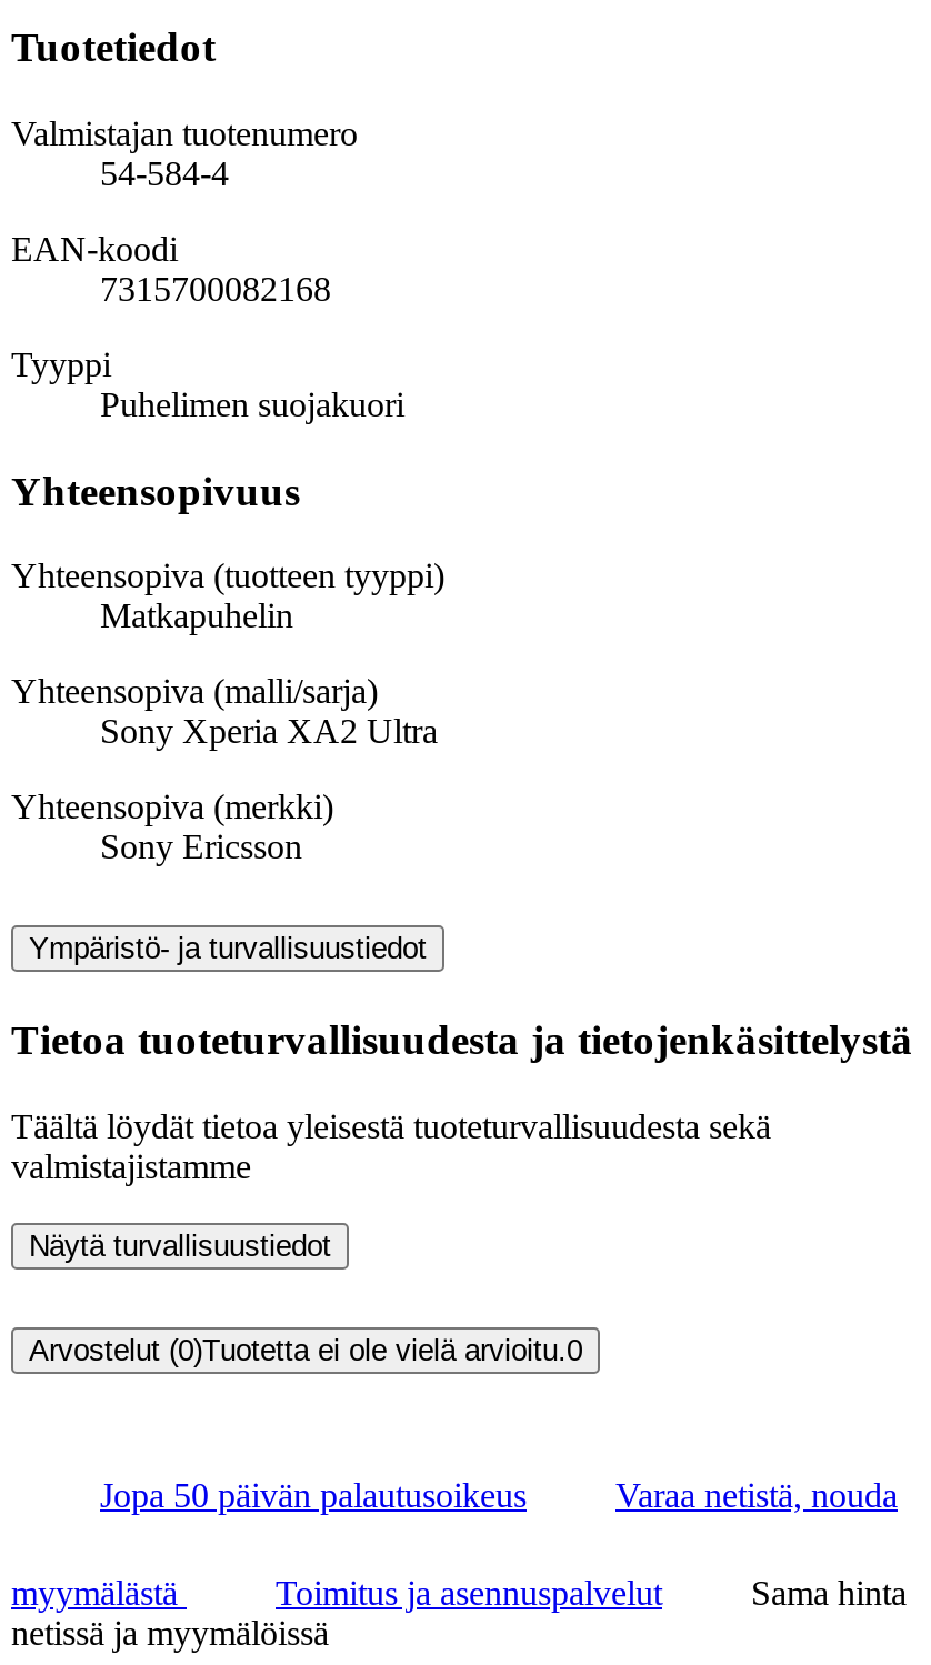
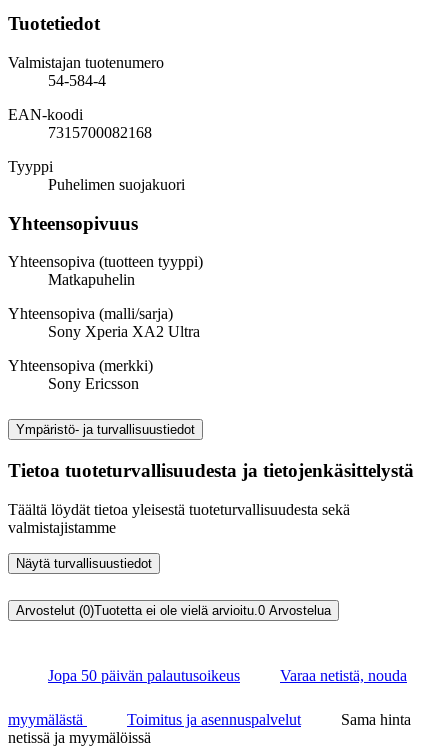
- Arvostelut (0)Tuotetta ei ole vielä arvioitu.0
+ Arvostelut (0)Tuotetta ei ole vielä arvioitu.0 Arvostelua
